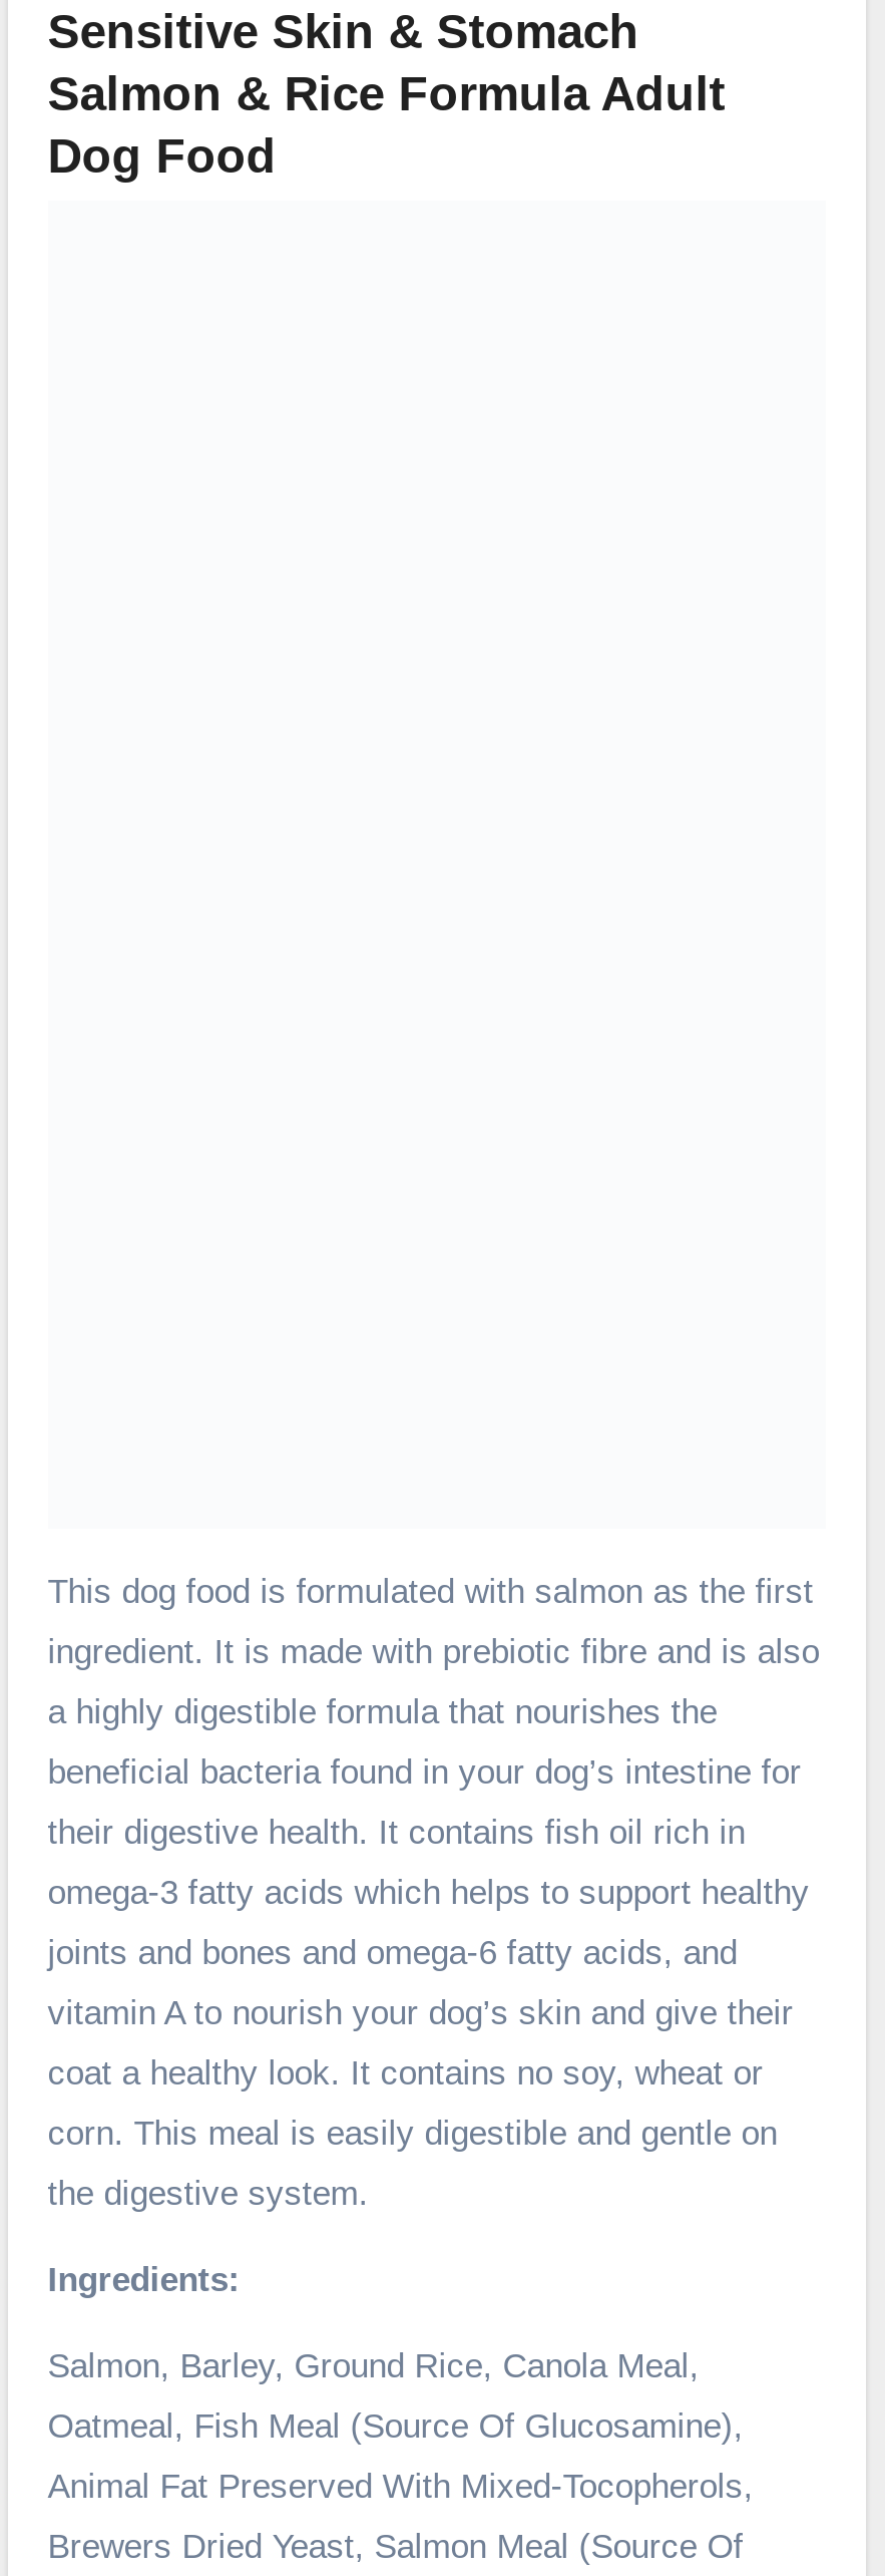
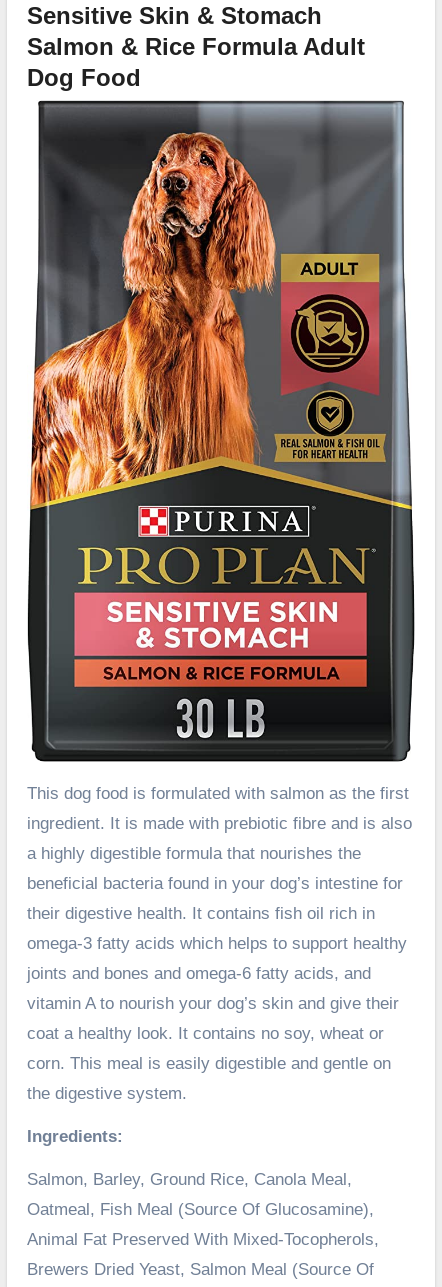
+ [image]
